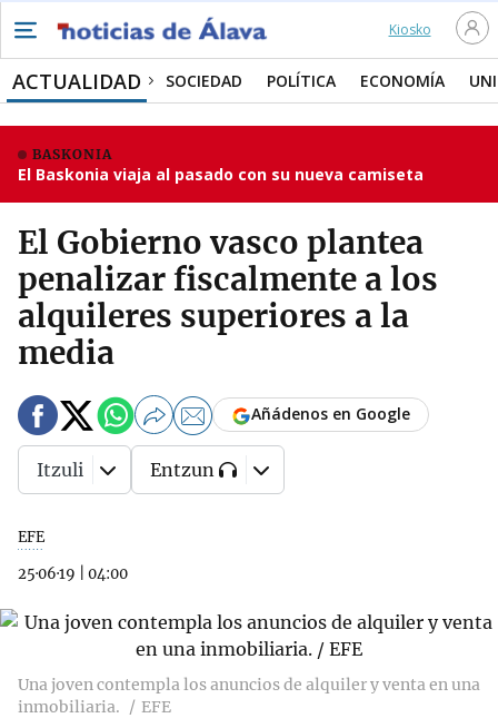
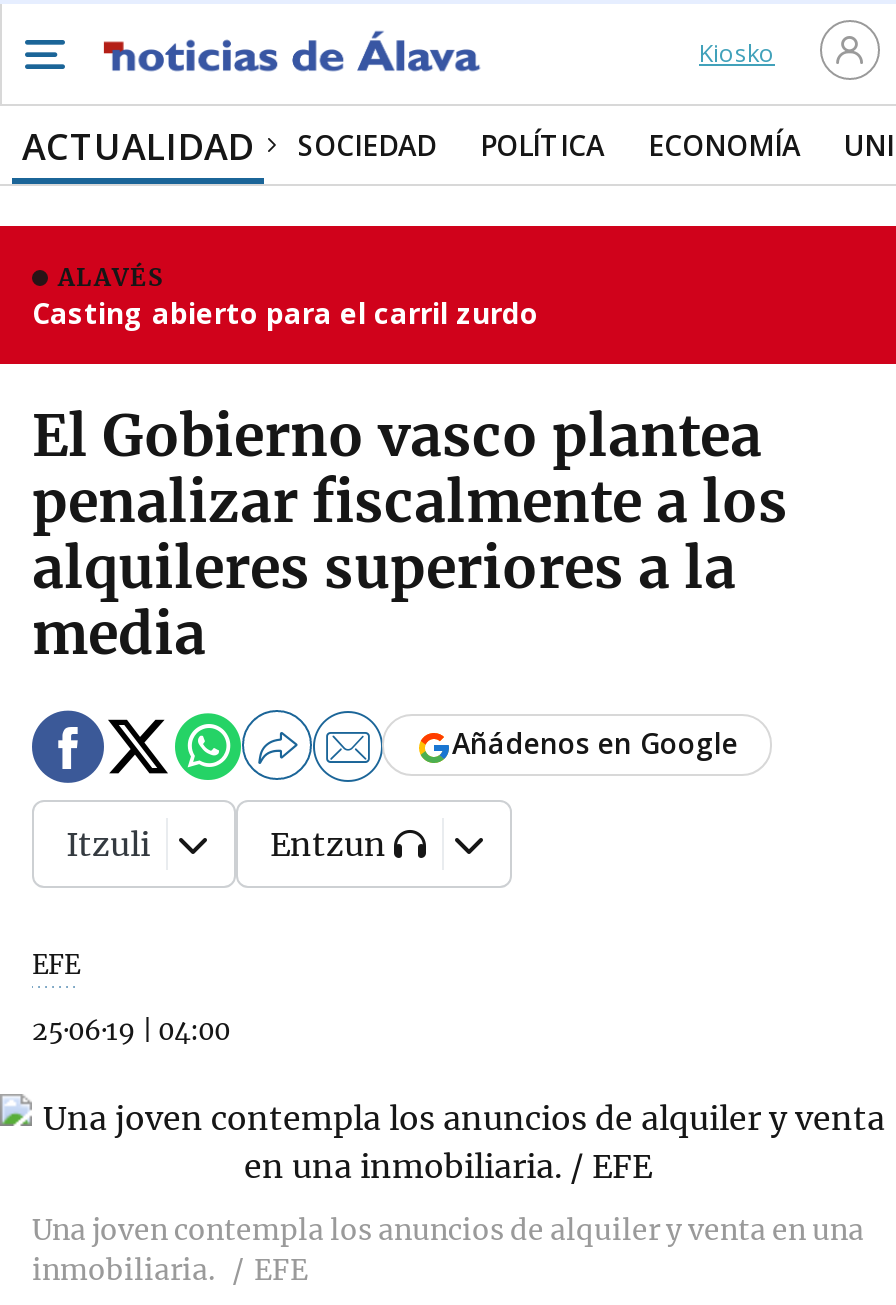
- BASKONIA
- El Baskonia viaja al pasado con su nueva camiseta
+ ALAVÉS
+ Casting abierto para el carril zurdo
